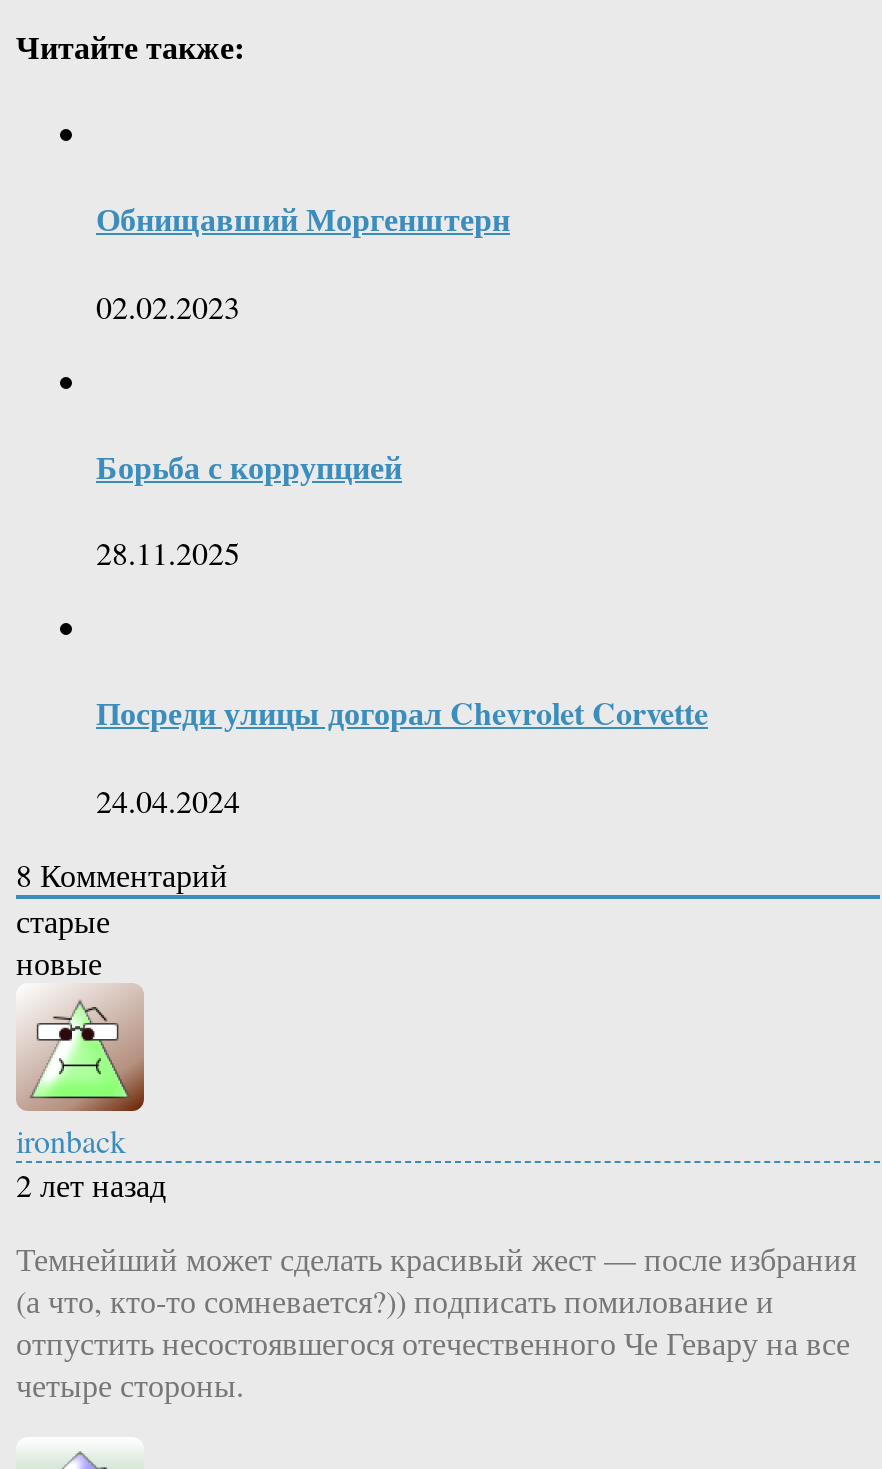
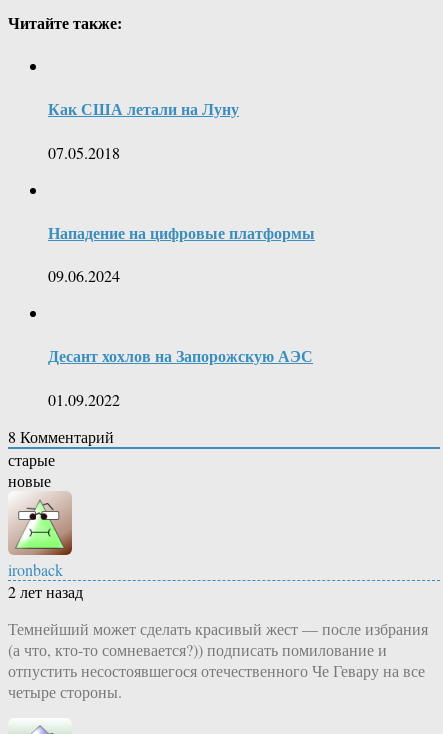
- Обнищавший Моргенштерн
+ Как США летали на Луну

- 02.02.2023
+ 07.05.2018

- Борьба с коррупцией
+ Нападение на цифровые платформы

- 28.11.2025
+ 09.06.2024

- Посреди улицы догорал Chevrolet Corvette
+ Десант хохлов на Запорожскую АЭС

- 24.04.2024
+ 01.09.2022
